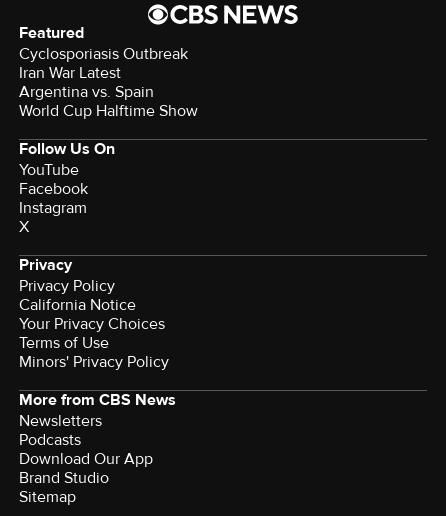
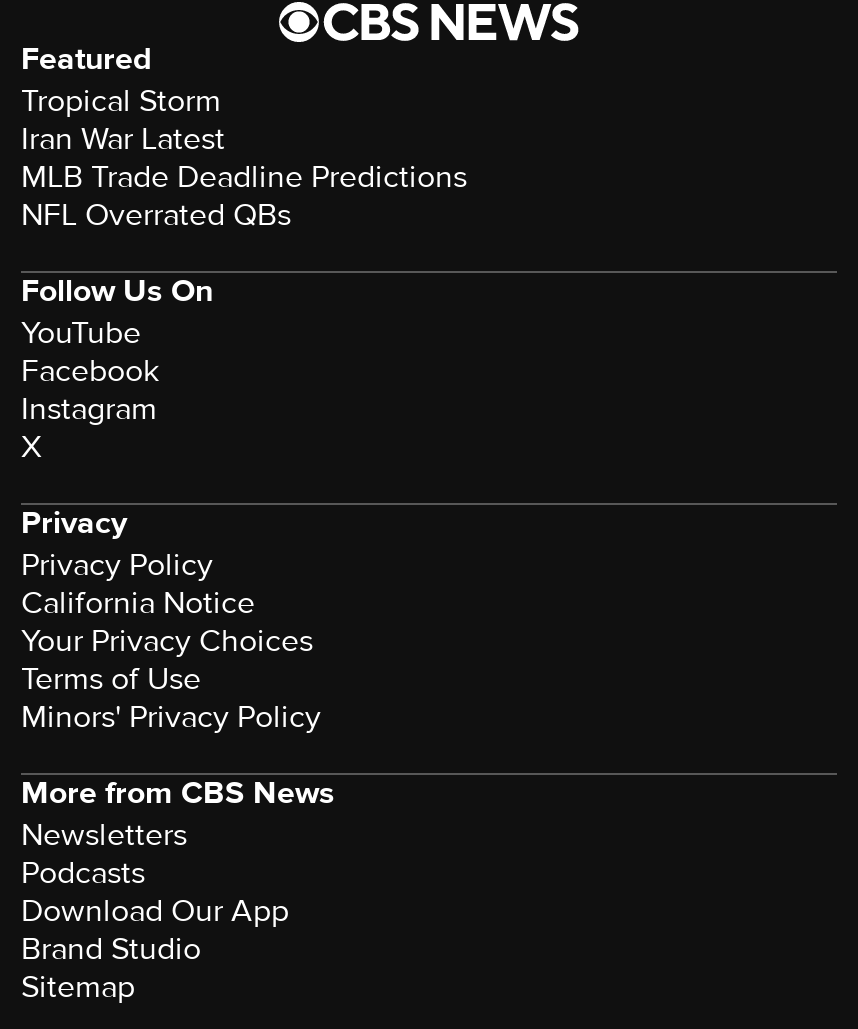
- Cyclosporiasis Outbreak
+ Tropical Storm

- Argentina vs. Spain
- World Cup Halftime Show
+ MLB Trade Deadline Predictions
+ NFL Overrated QBs
